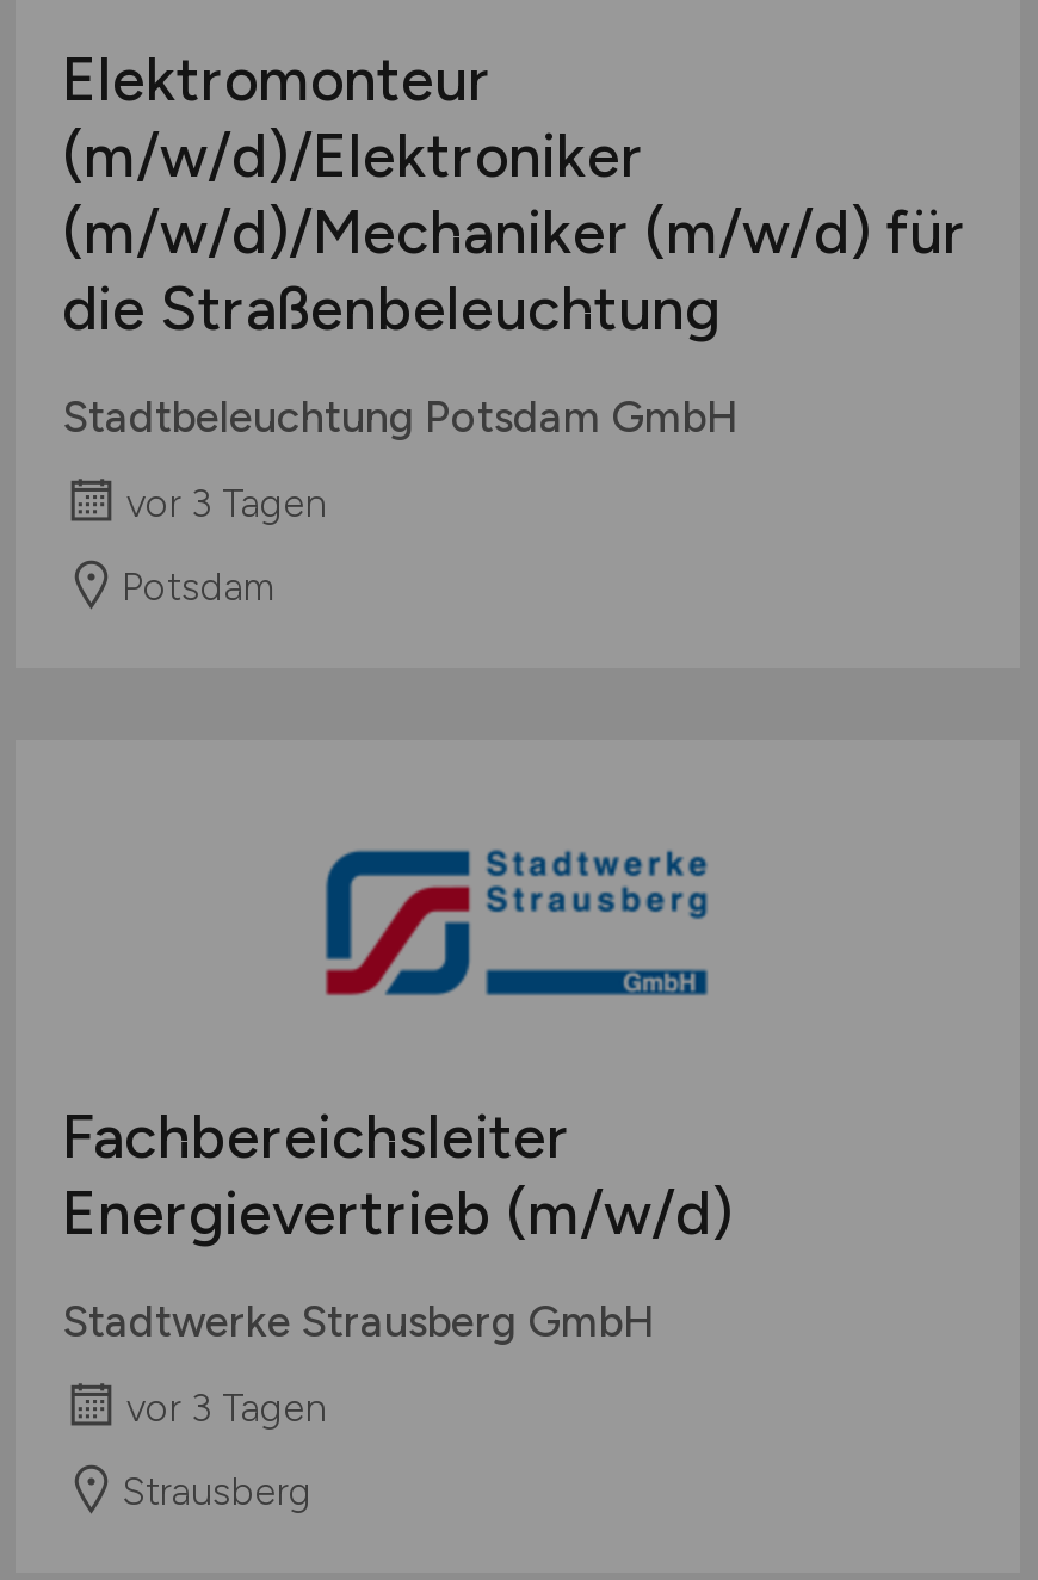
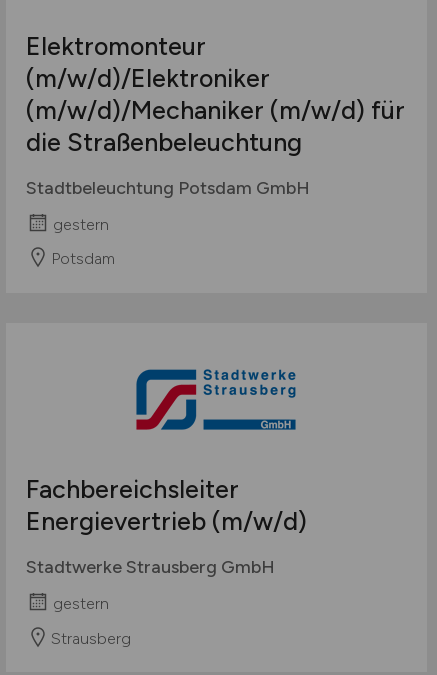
- vor 3 Tagen
+ gestern

- vor 3 Tagen
+ gestern
